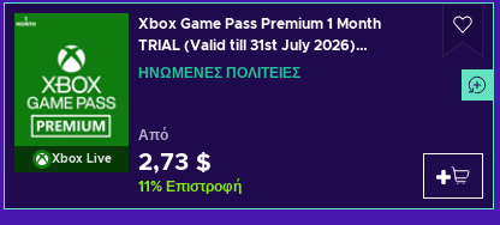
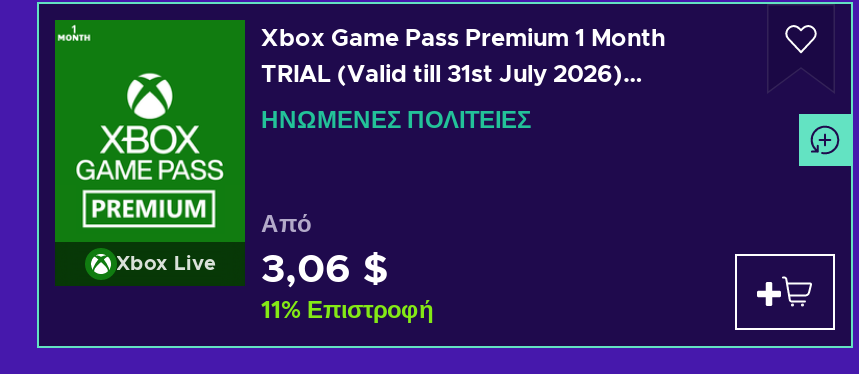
- 2,73 $
+ 3,06 $
